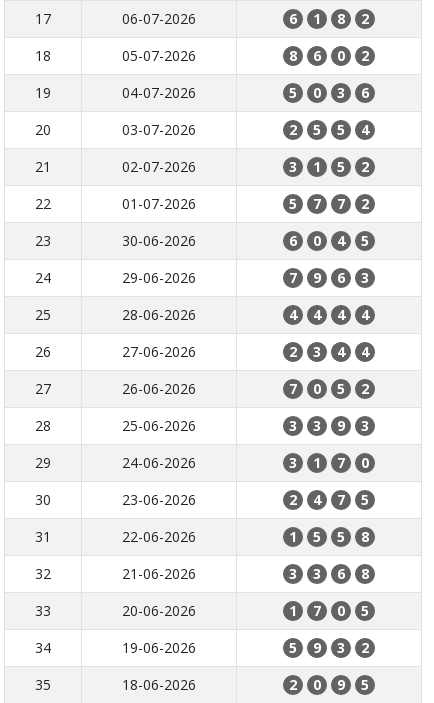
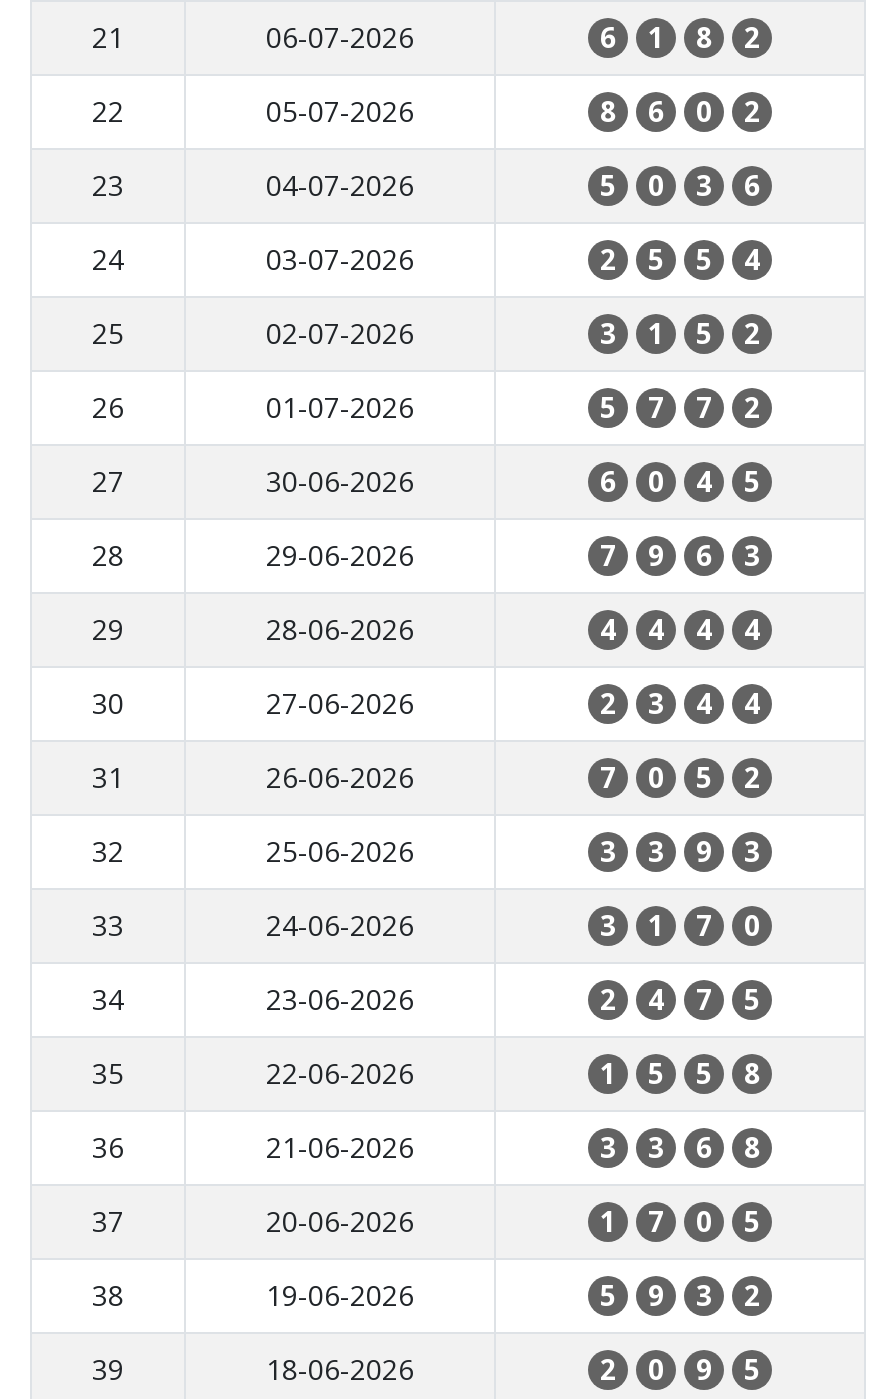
- 17
+ 21

- 18
+ 22

- 19
+ 23

- 20
+ 24

- 21
+ 25

- 22
+ 26

- 23
+ 27

- 24
+ 28

- 25
+ 29

- 26
+ 30

- 27
+ 31

- 28
+ 32

- 29
+ 33

- 30
+ 34

- 31
+ 35

- 32
+ 36

- 33
+ 37

- 34
+ 38

- 35
+ 39
